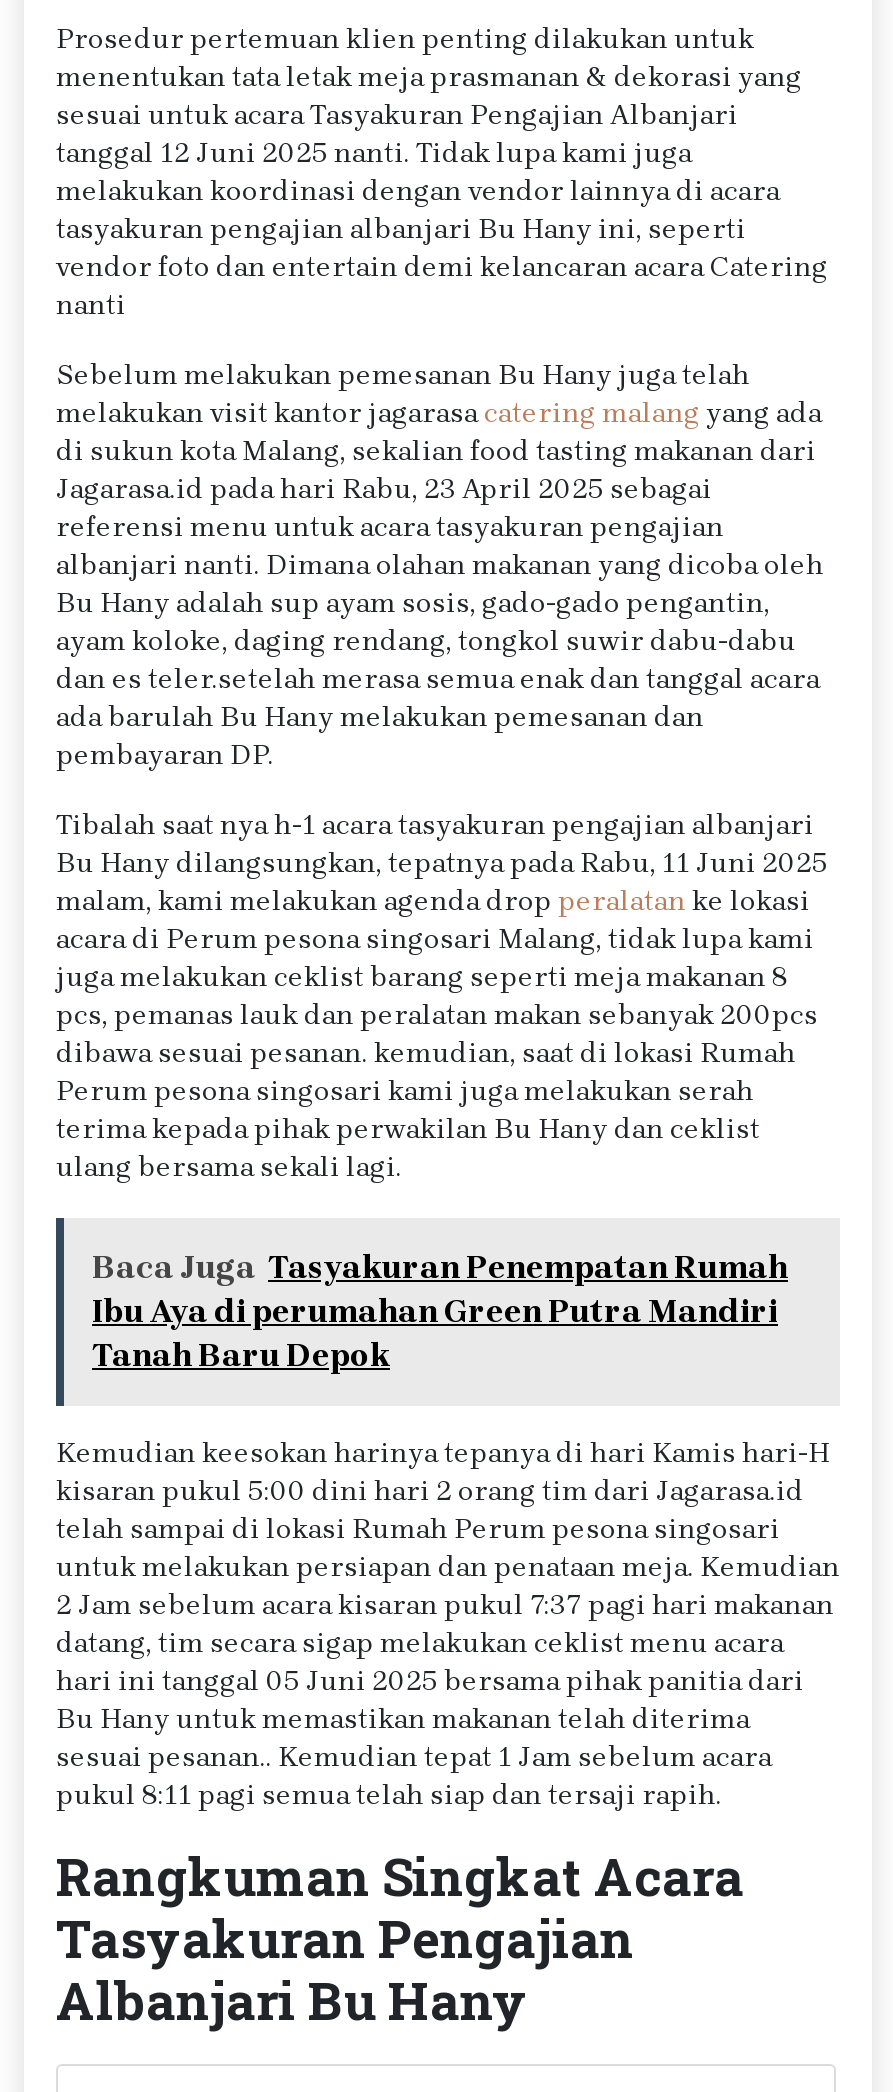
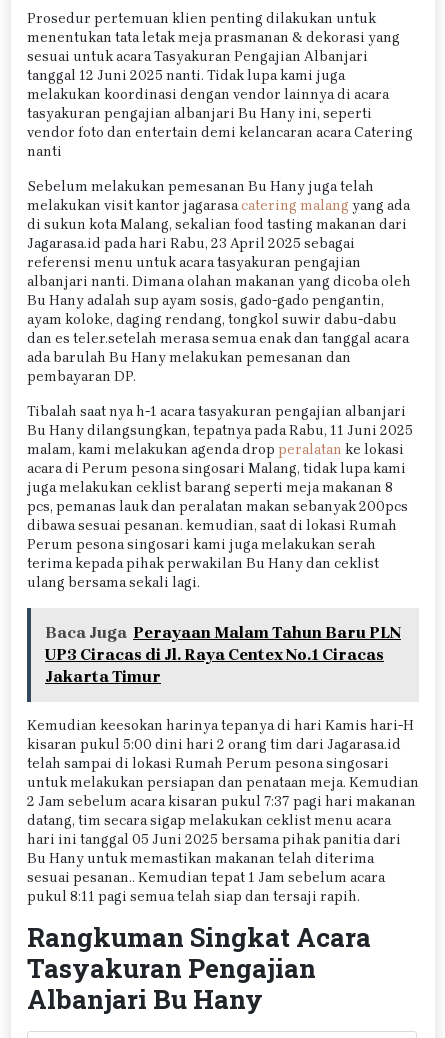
- Baca Juga Tasyakuran Penempatan Rumah
- Ibu Aya di perumahan Green Putra Mandiri
- Tanah Baru Depok
+ Baca Juga Perayaan Malam Tahun Baru PLN
+ UP3 Ciracas di Jl. Raya Centex No.1 Ciracas
+ Jakarta Timur
